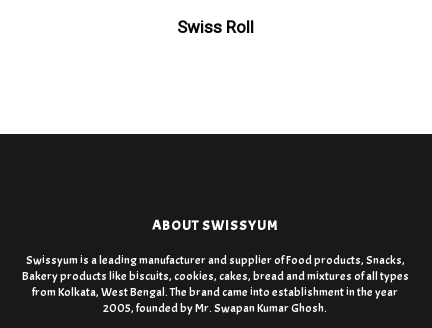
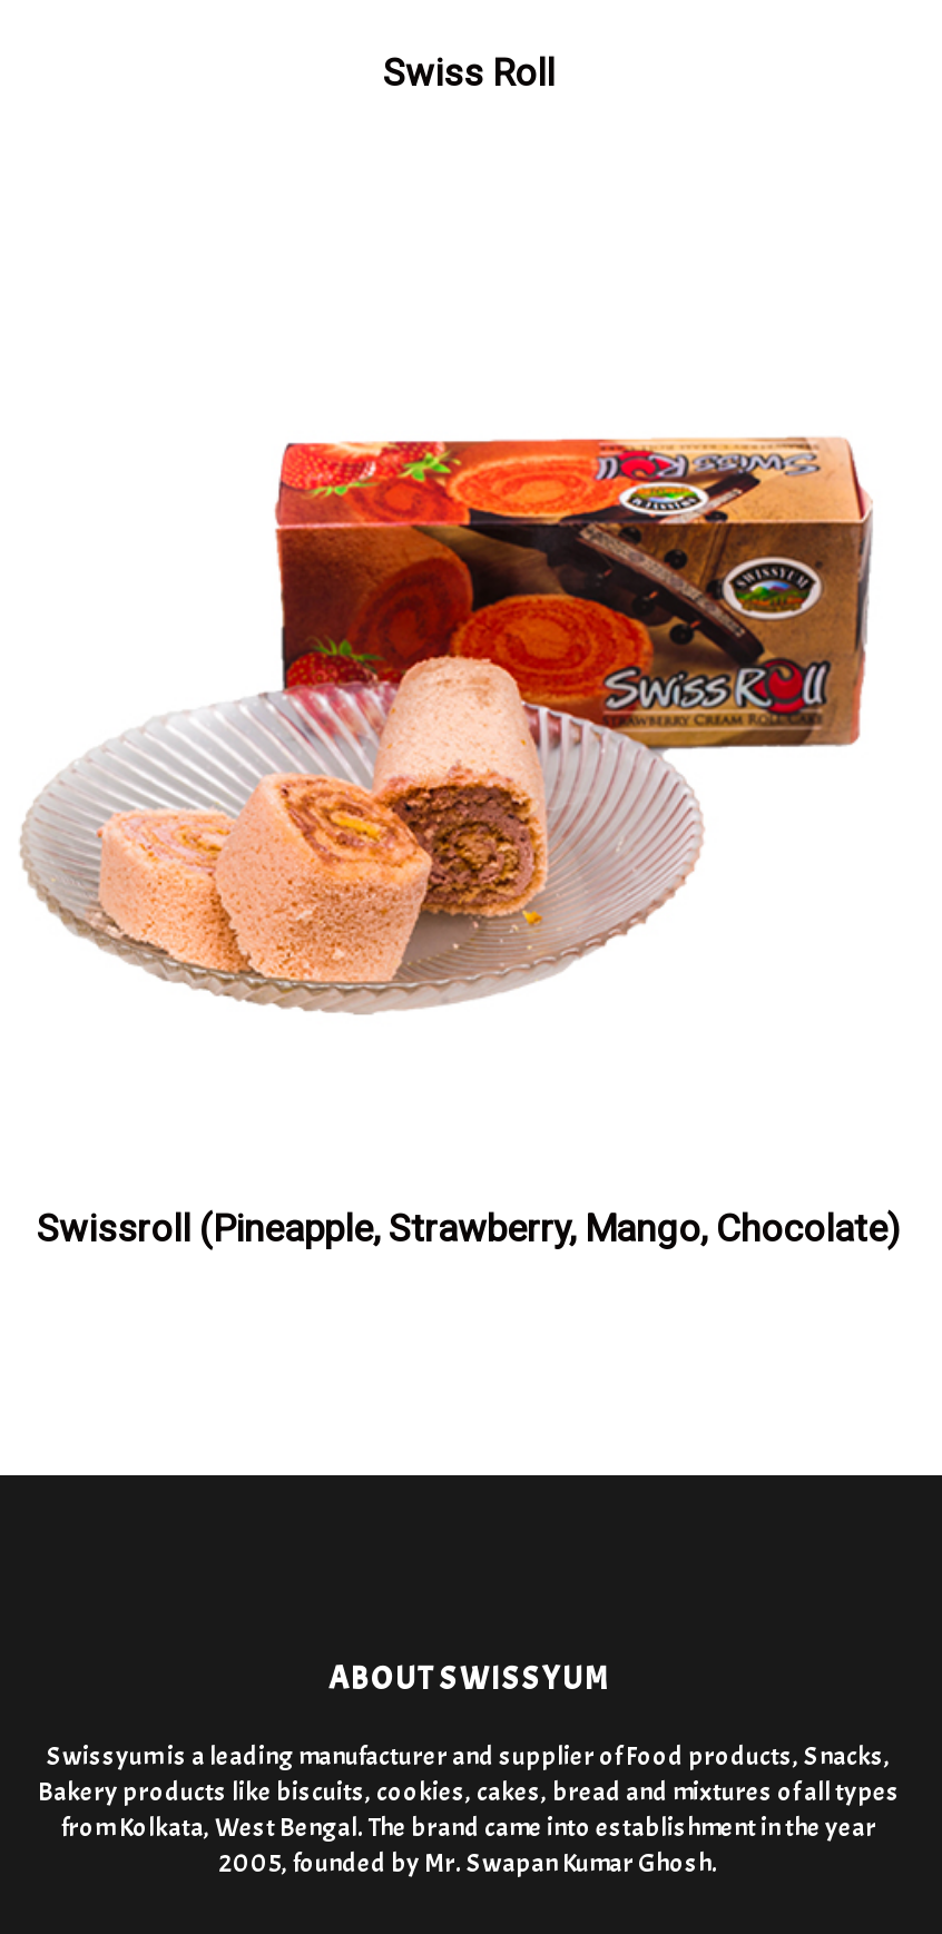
+ [image]

+ Swissroll (Pineapple, Strawberry, Mango, Chocolate)
